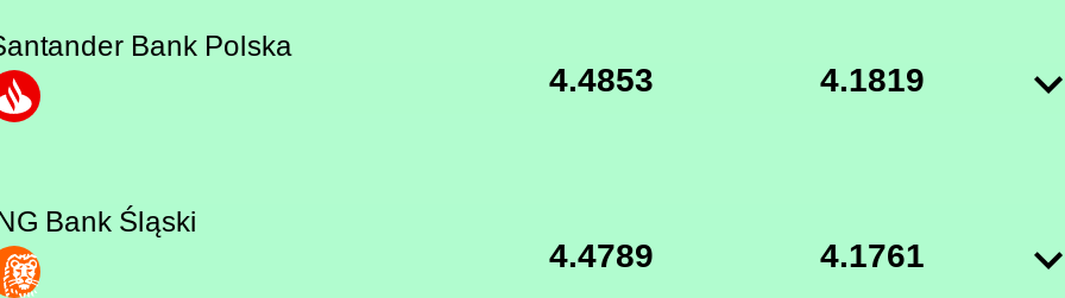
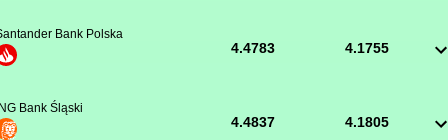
- 4.4853
+ 4.4783

- 4.1819
+ 4.1755

- 4.4789
+ 4.4837

- 4.1761
+ 4.1805
